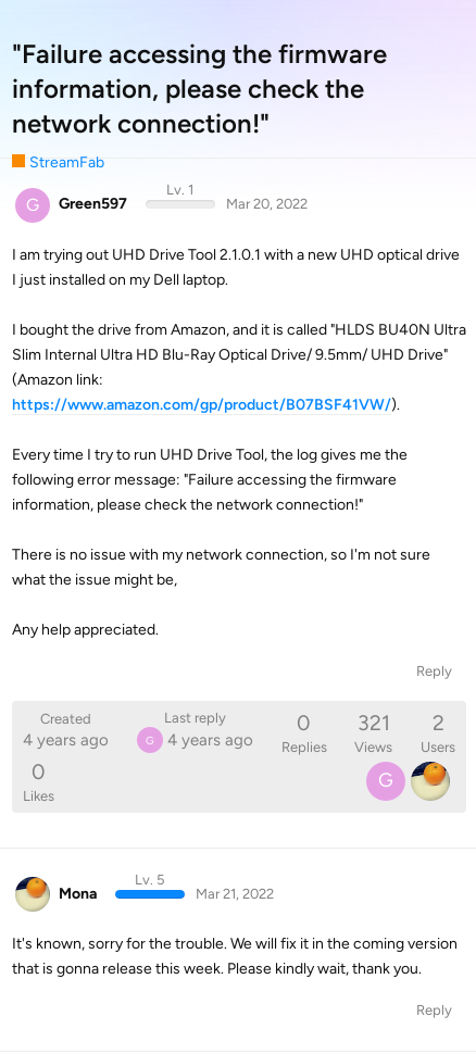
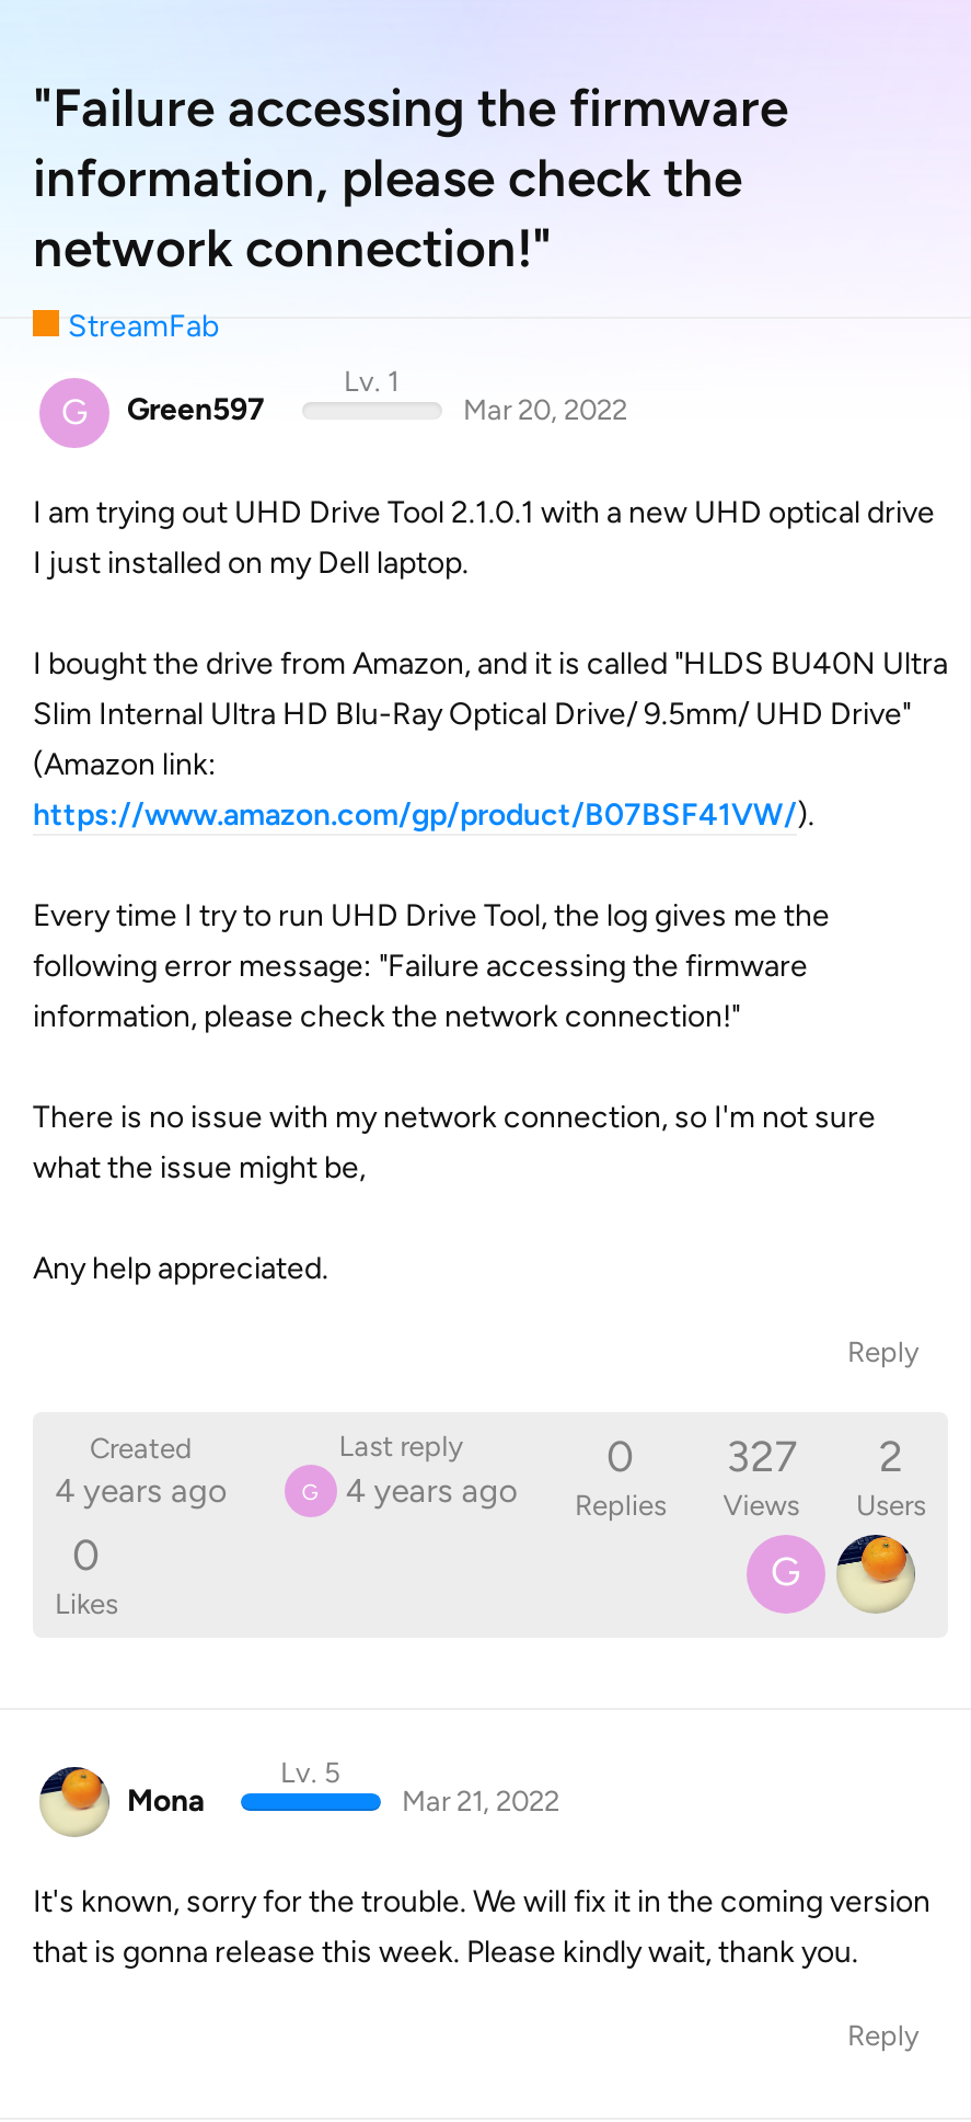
- 321
+ 327
